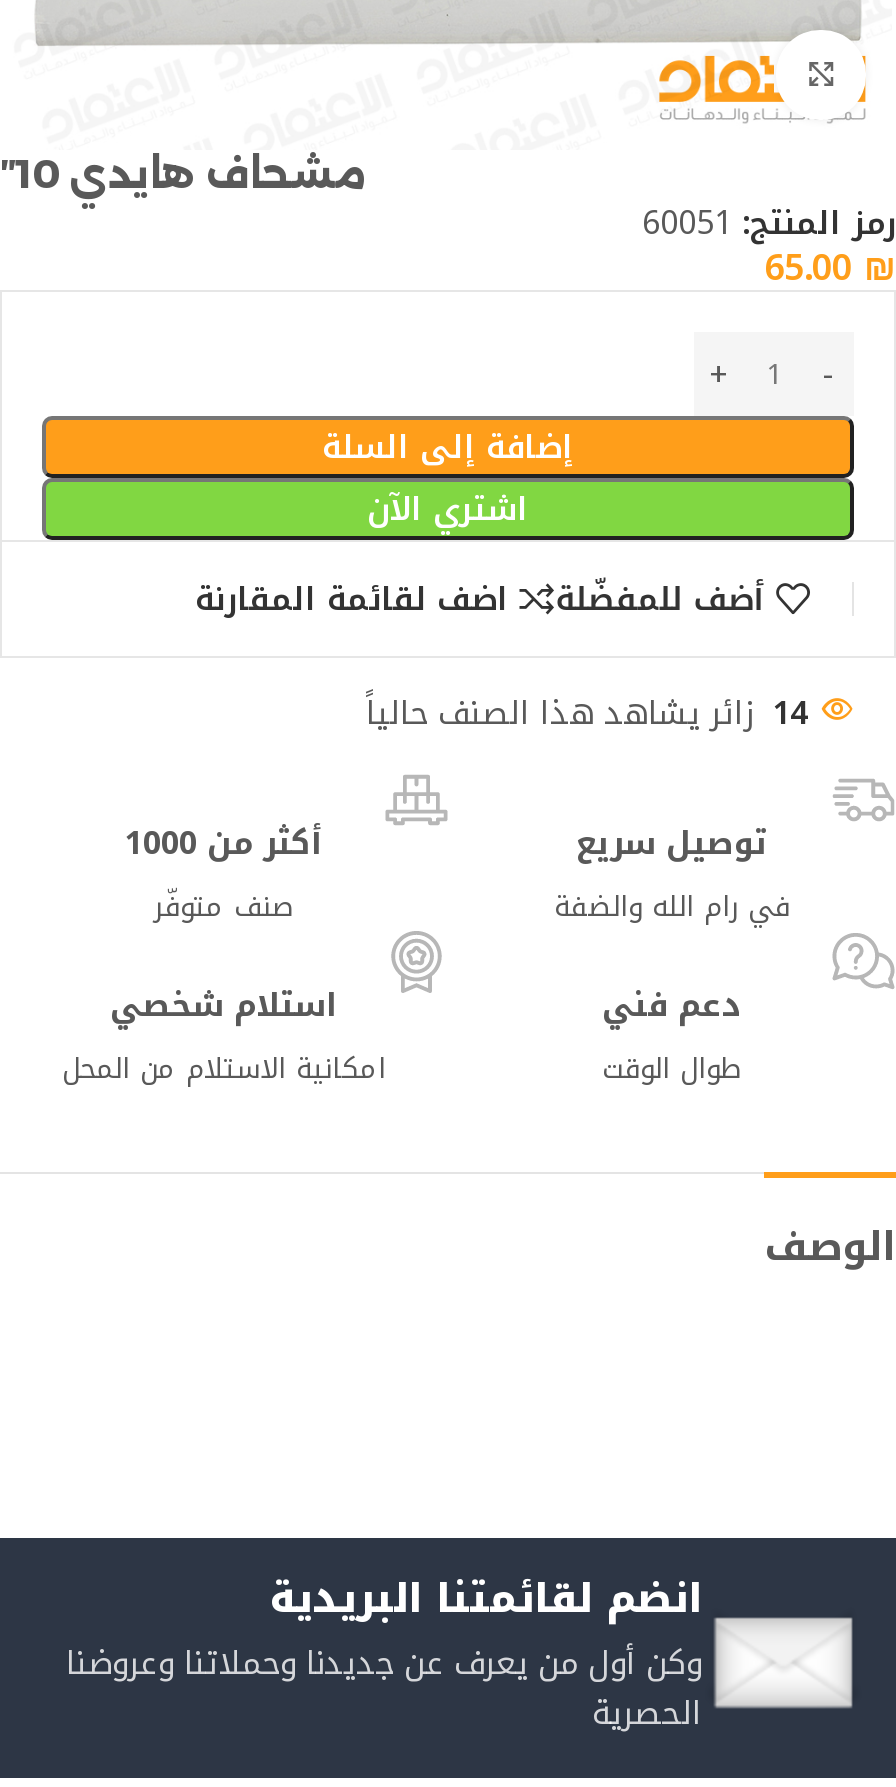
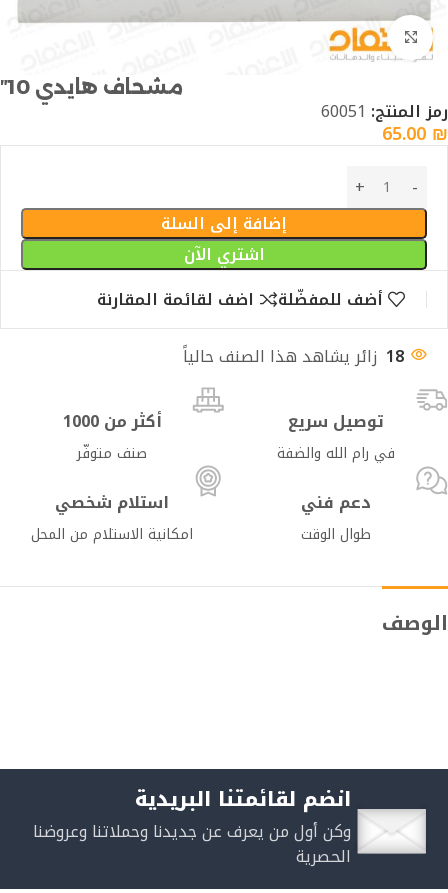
- 14 زائر يشاهد هذا الصنف حالياً
+ 18 زائر يشاهد هذا الصنف حالياً
